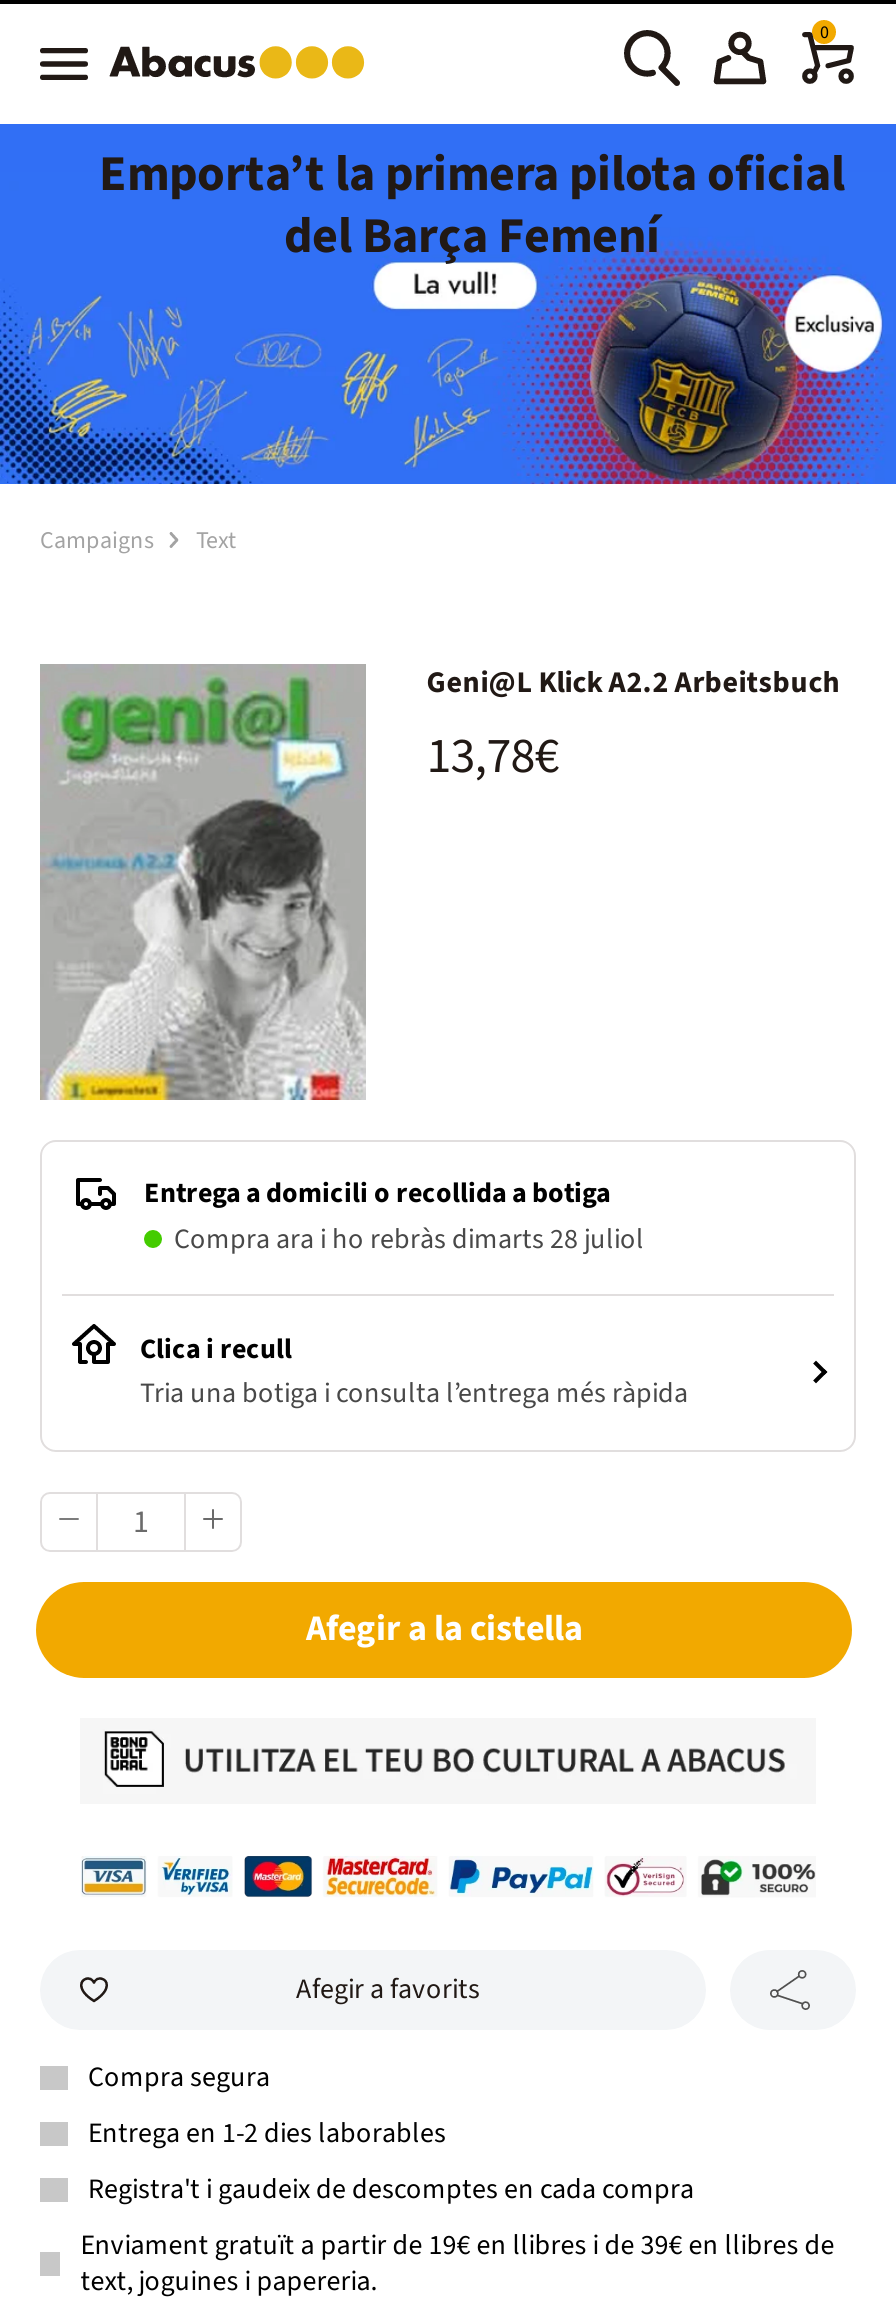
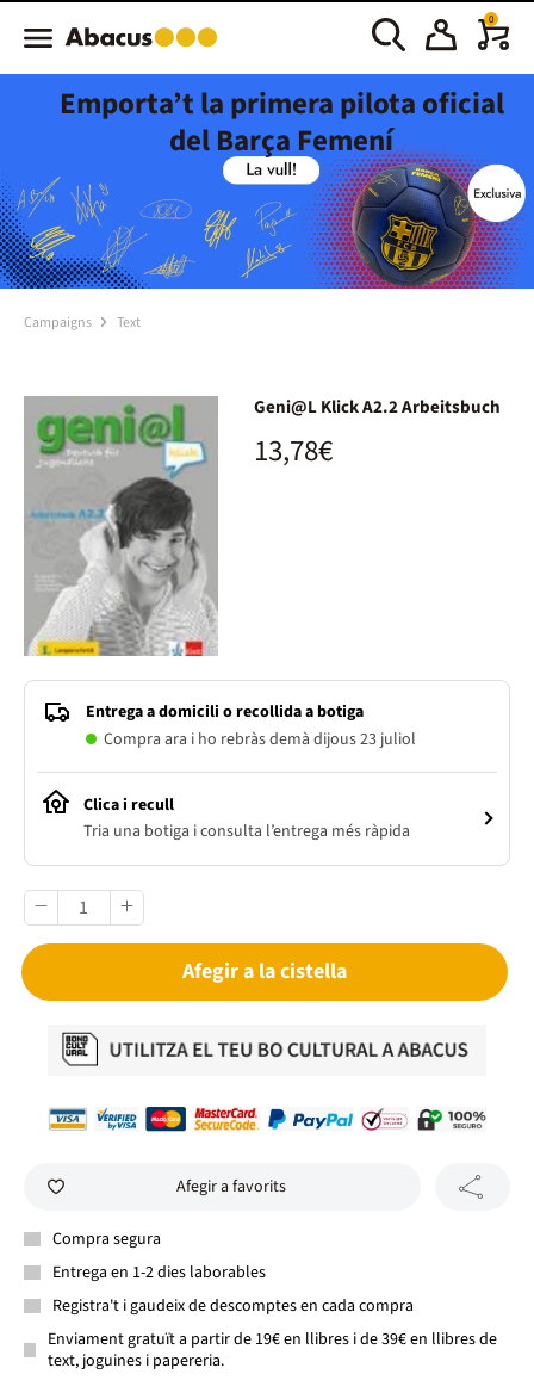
- Compra ara i ho rebràs dimarts 28 juliol
+ Compra ara i ho rebràs demà dijous 23 juliol
